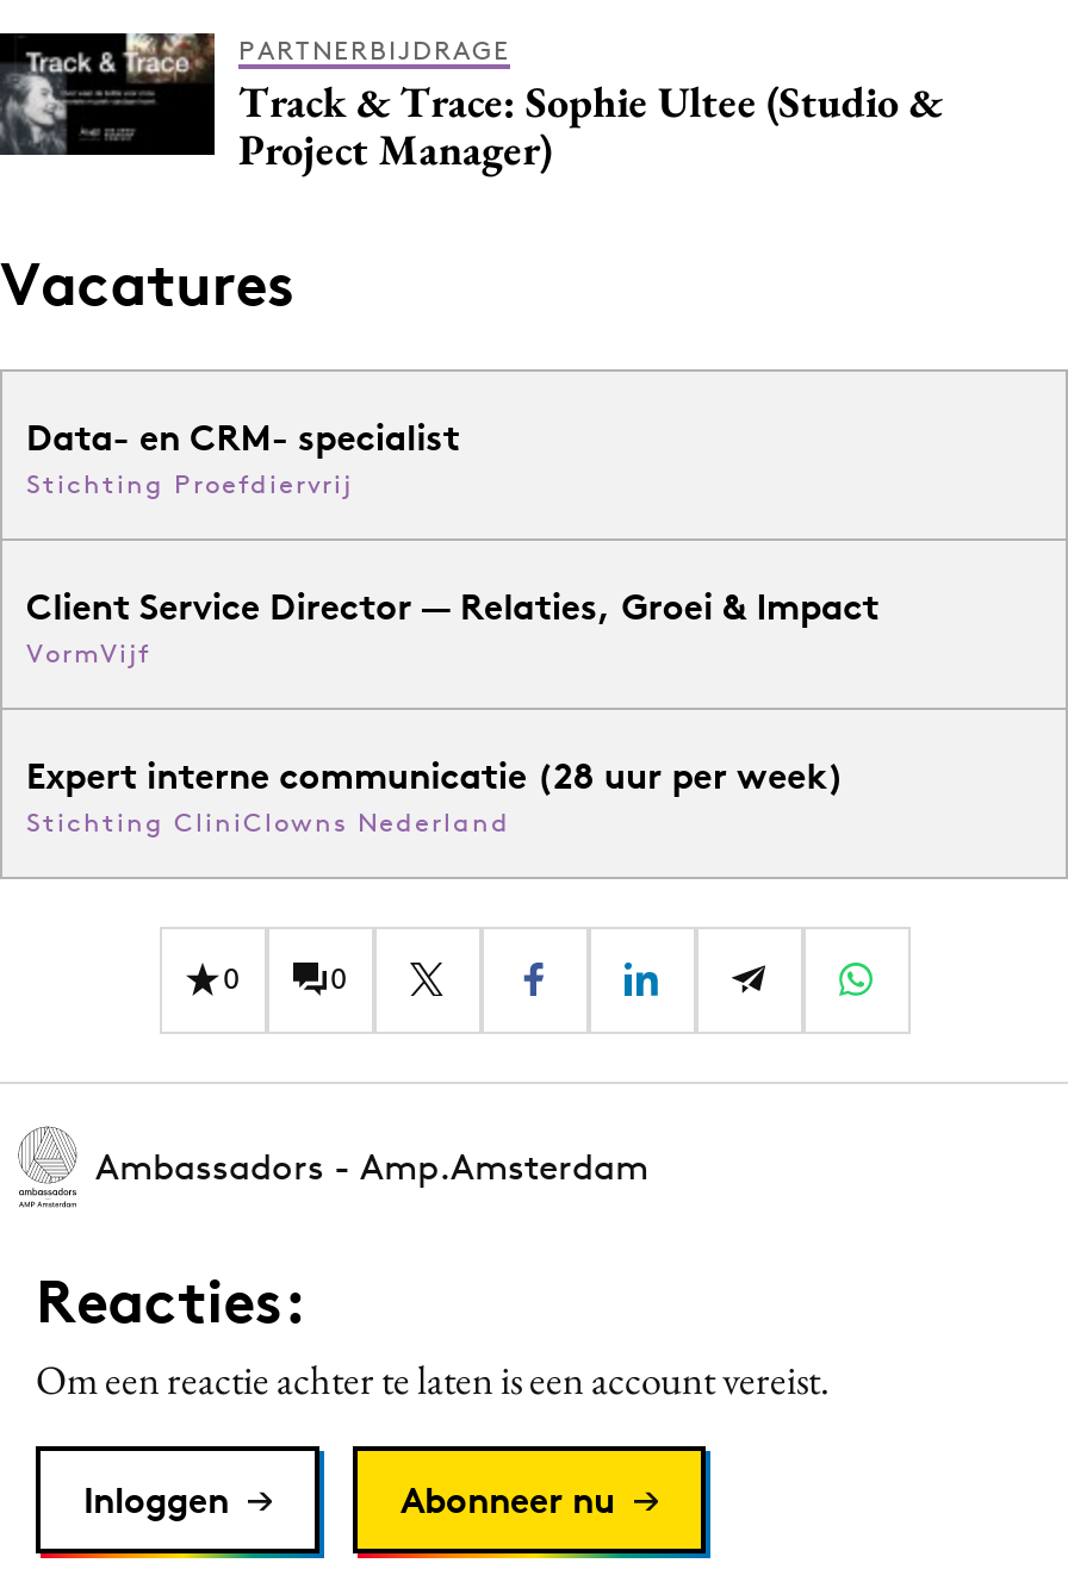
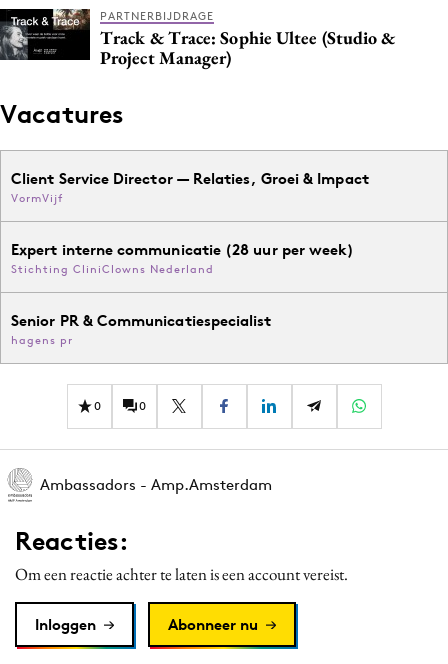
- Data- en CRM- specialist
- Stichting Proefdiervrij

moved up: Client Service Director — Relaties, Groei & Impact | VormVijf | Expert interne communicatie (28 uur per week) | Stichting CliniClowns Nederland

+ Senior PR & Communicatiespecialist
+ hagens pr
